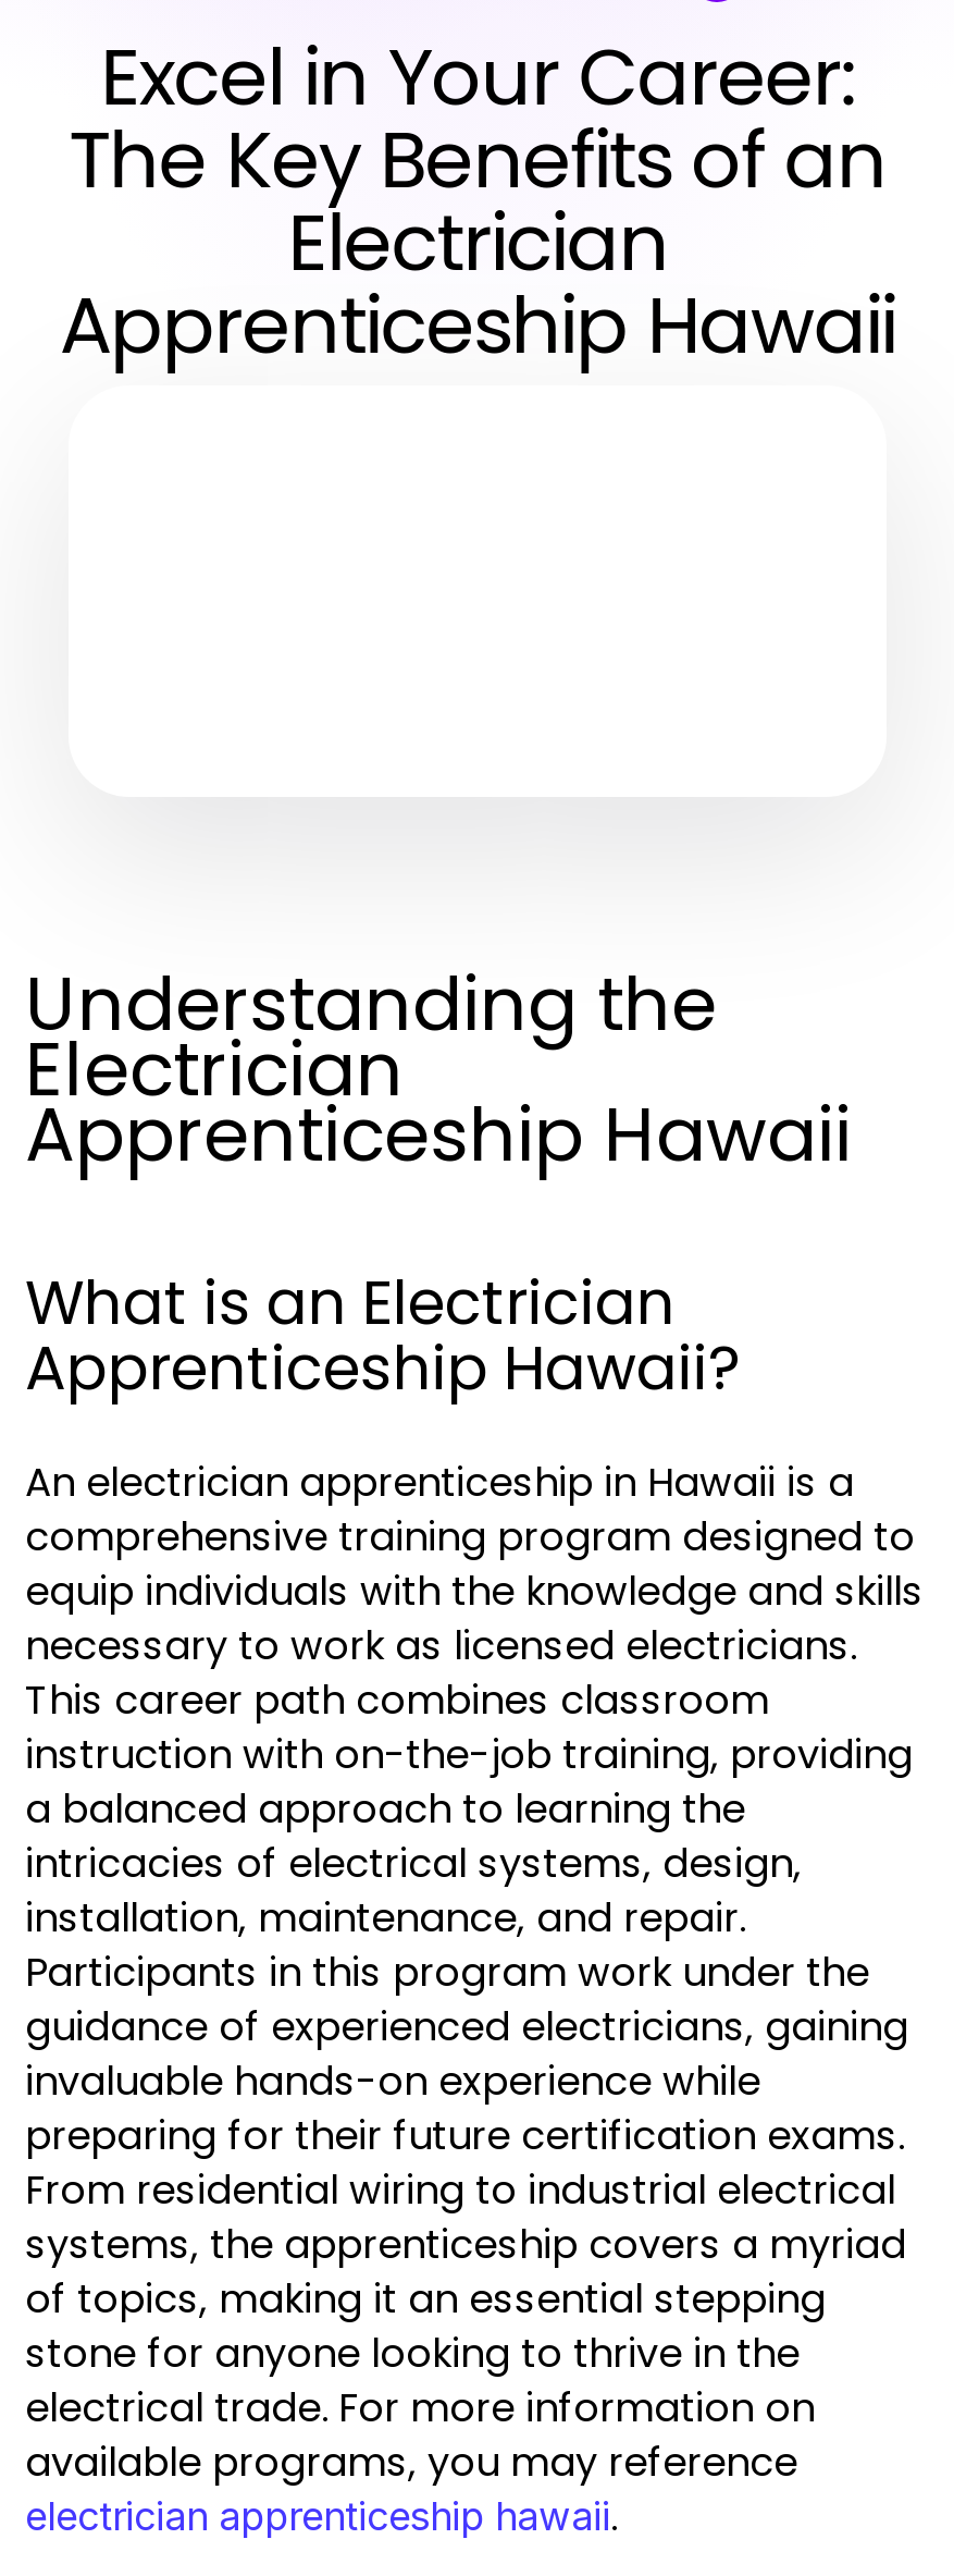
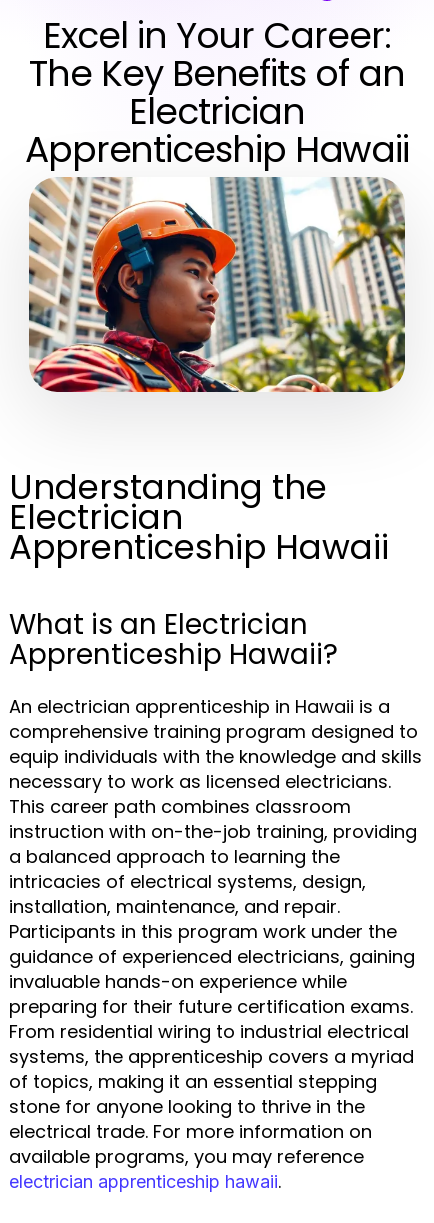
+ [image]
